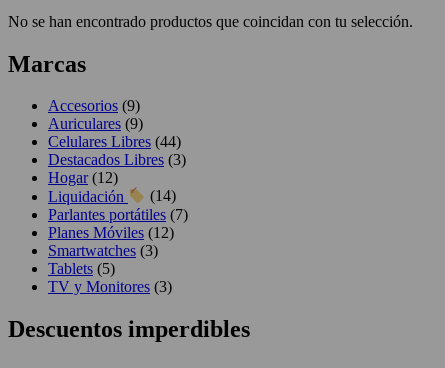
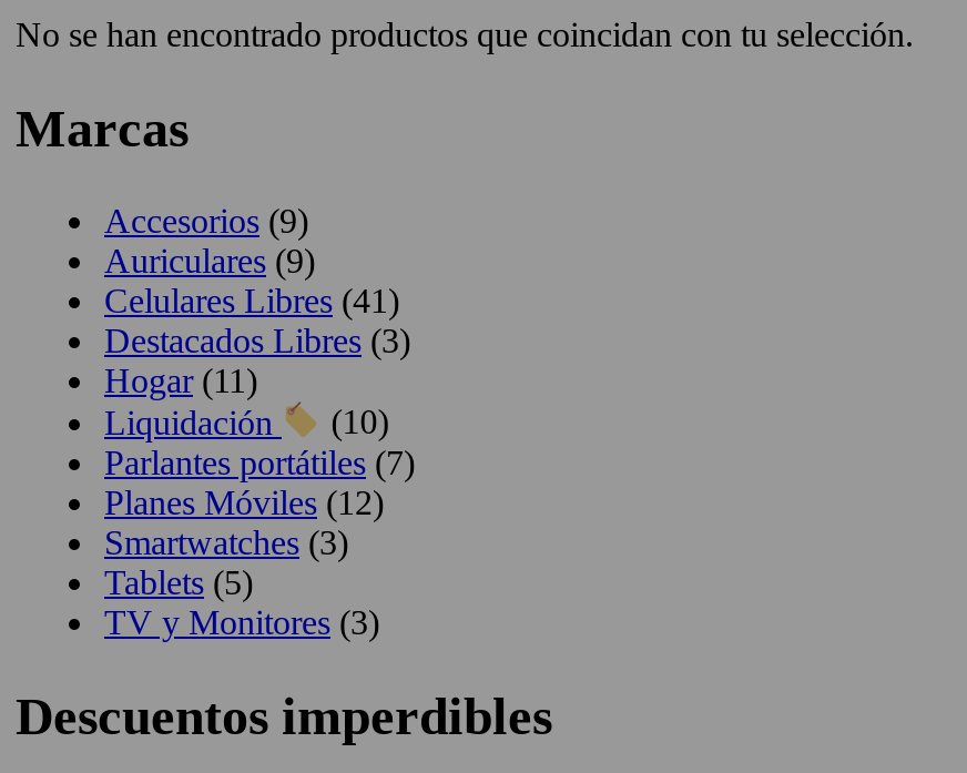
- Celulares Libres (44)
+ Celulares Libres (41)

- Hogar (12)
+ Hogar (11)

- Liquidación (14)
+ Liquidación (10)
